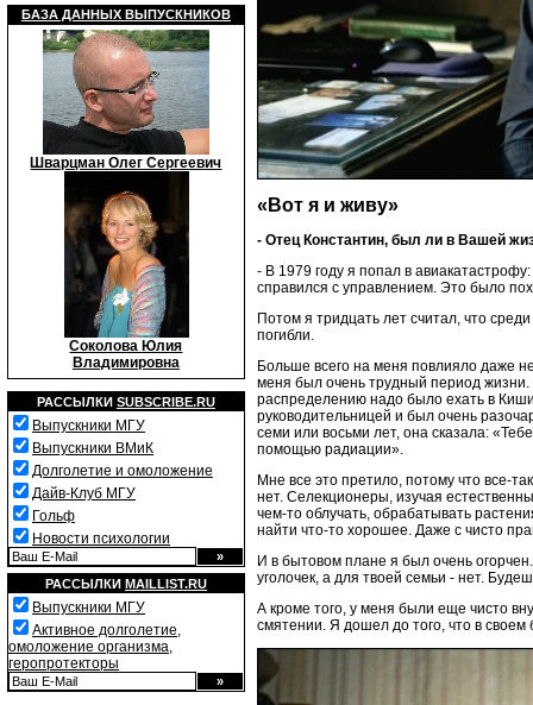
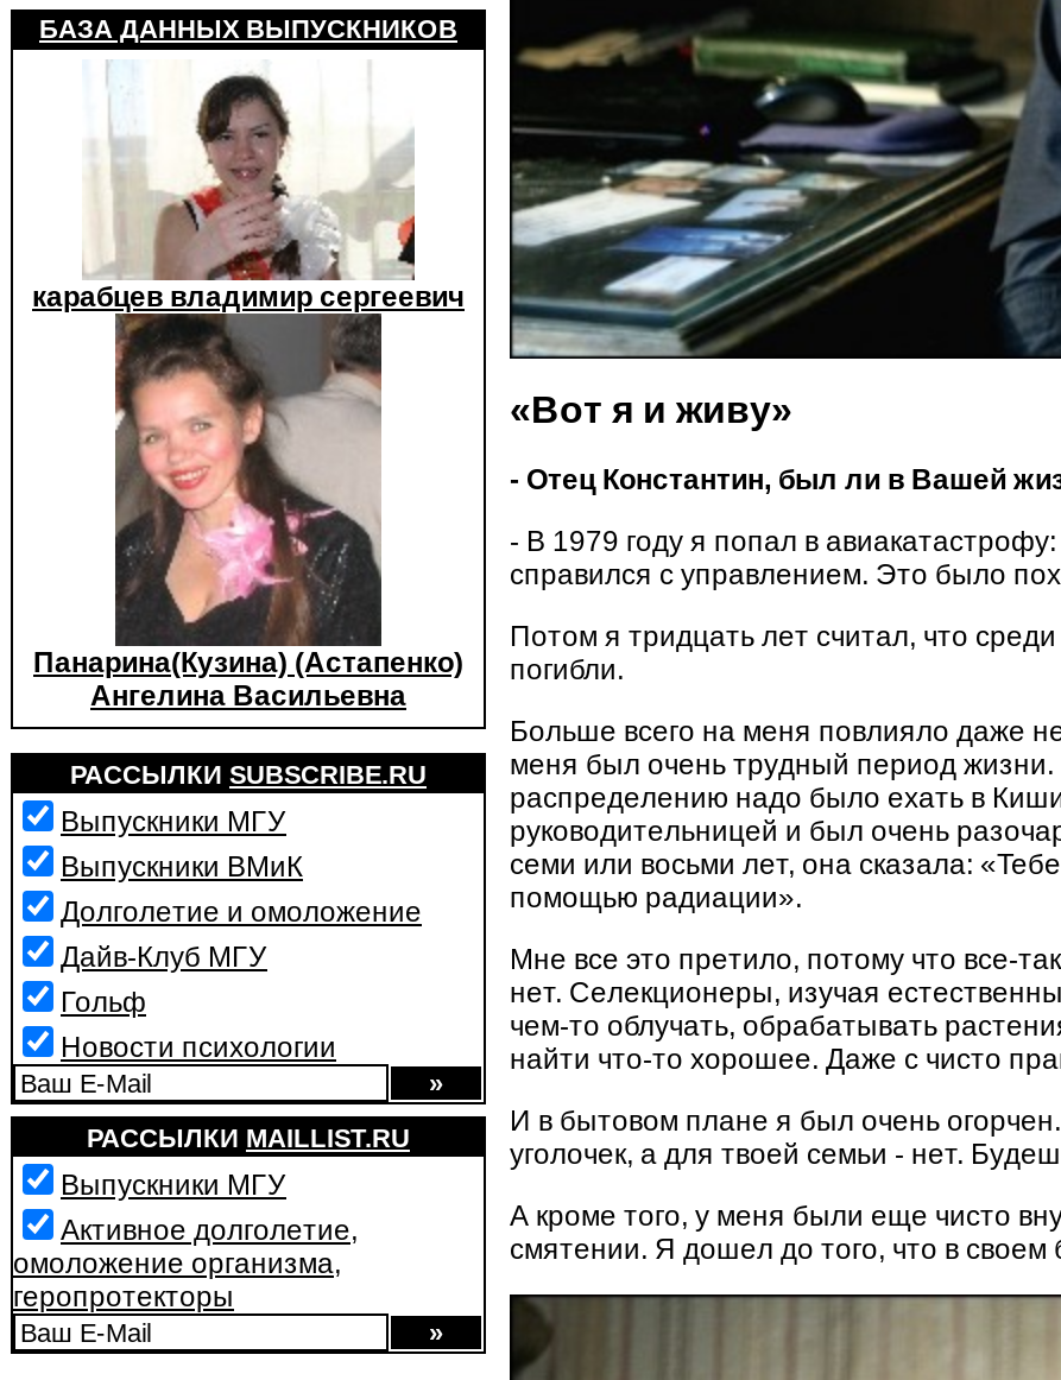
- [image]
- Шварцман Олег Сергеевич
+ [image]
+ карабцев владимир сергеевич

- [image]
- Соколова Юлия
- Владимировна
+ [image]
+ Панарина(Кузина) (Астапенко)
+ Ангелина Васильевна
